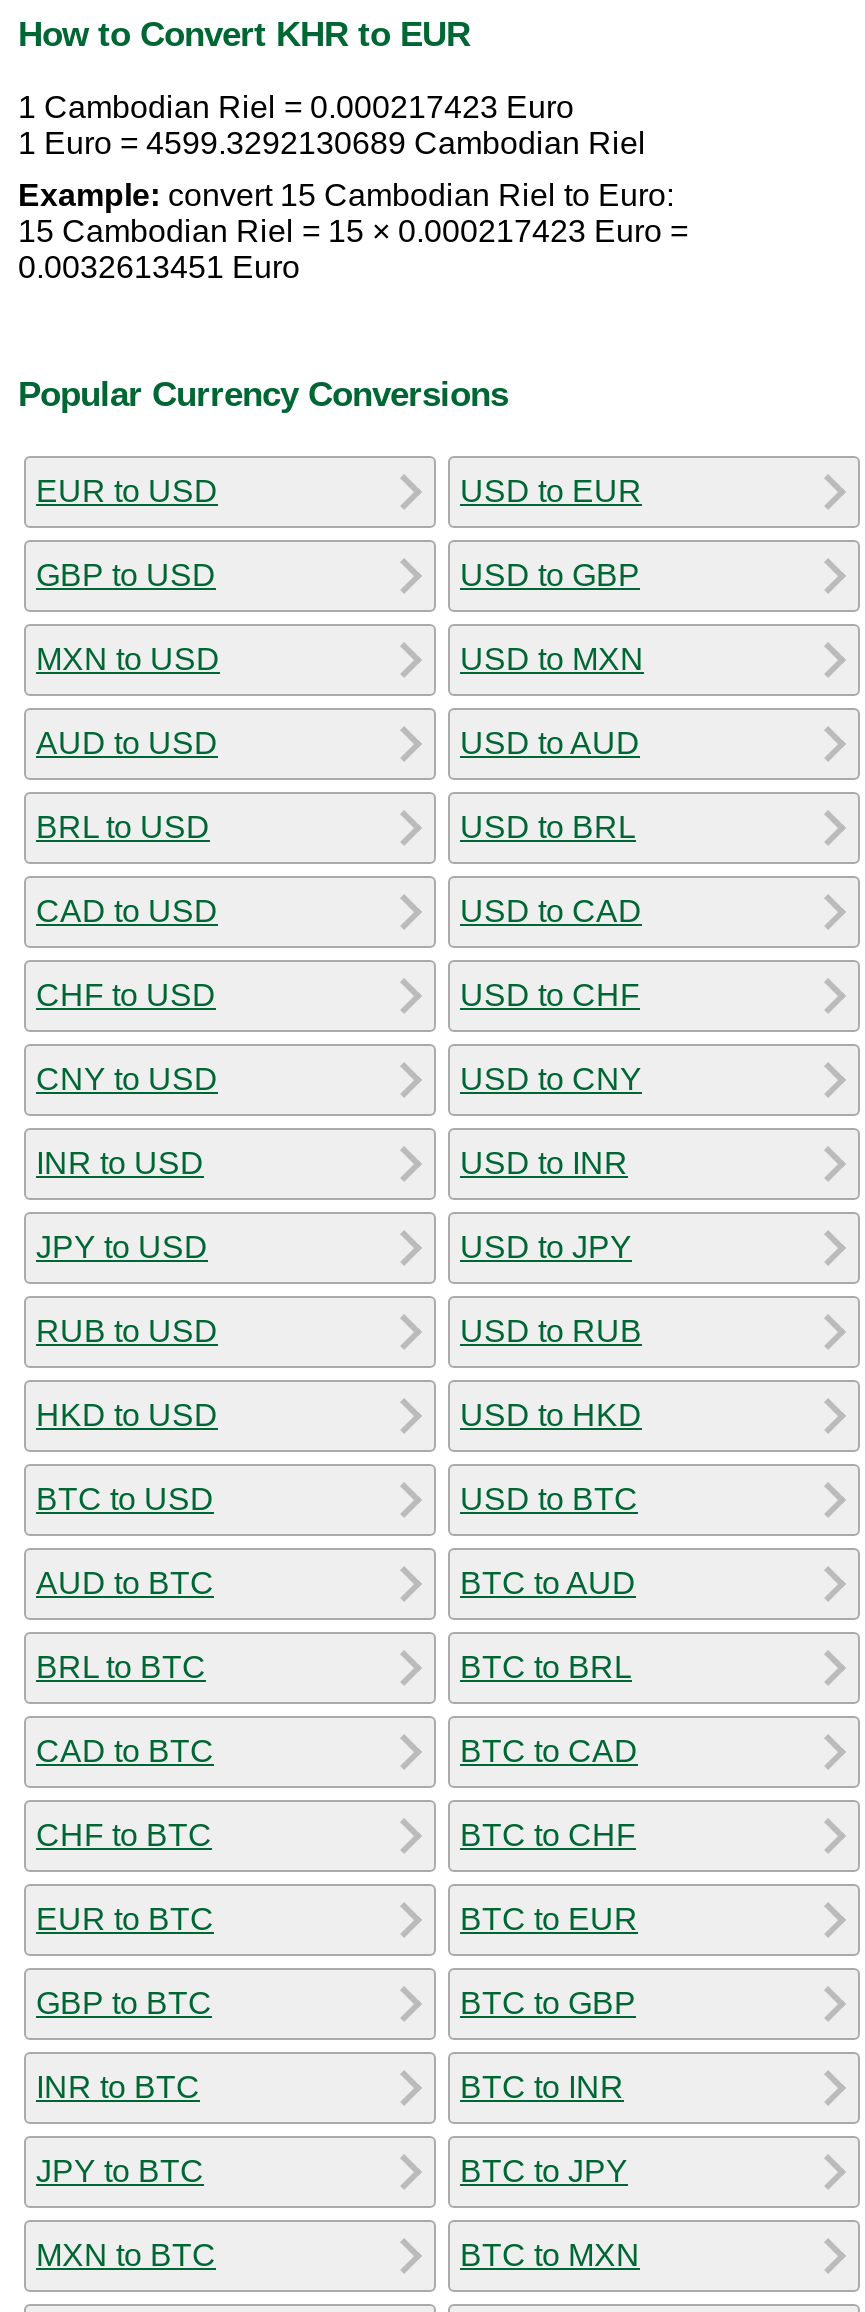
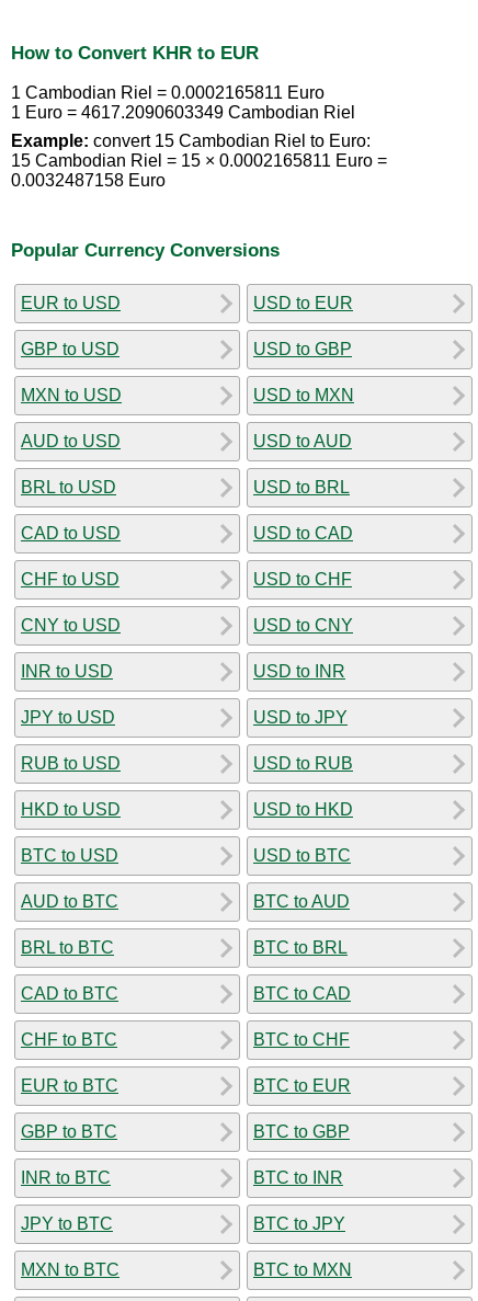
- 1 Cambodian Riel = 0.000217423 Euro
+ 1 Cambodian Riel = 0.0002165811 Euro

- 1 Euro = 4599.3292130689 Cambodian Riel
+ 1 Euro = 4617.2090603349 Cambodian Riel

- 15 Cambodian Riel = 15 × 0.000217423 Euro =
+ 15 Cambodian Riel = 15 × 0.0002165811 Euro =

- 0.0032613451 Euro
+ 0.0032487158 Euro
